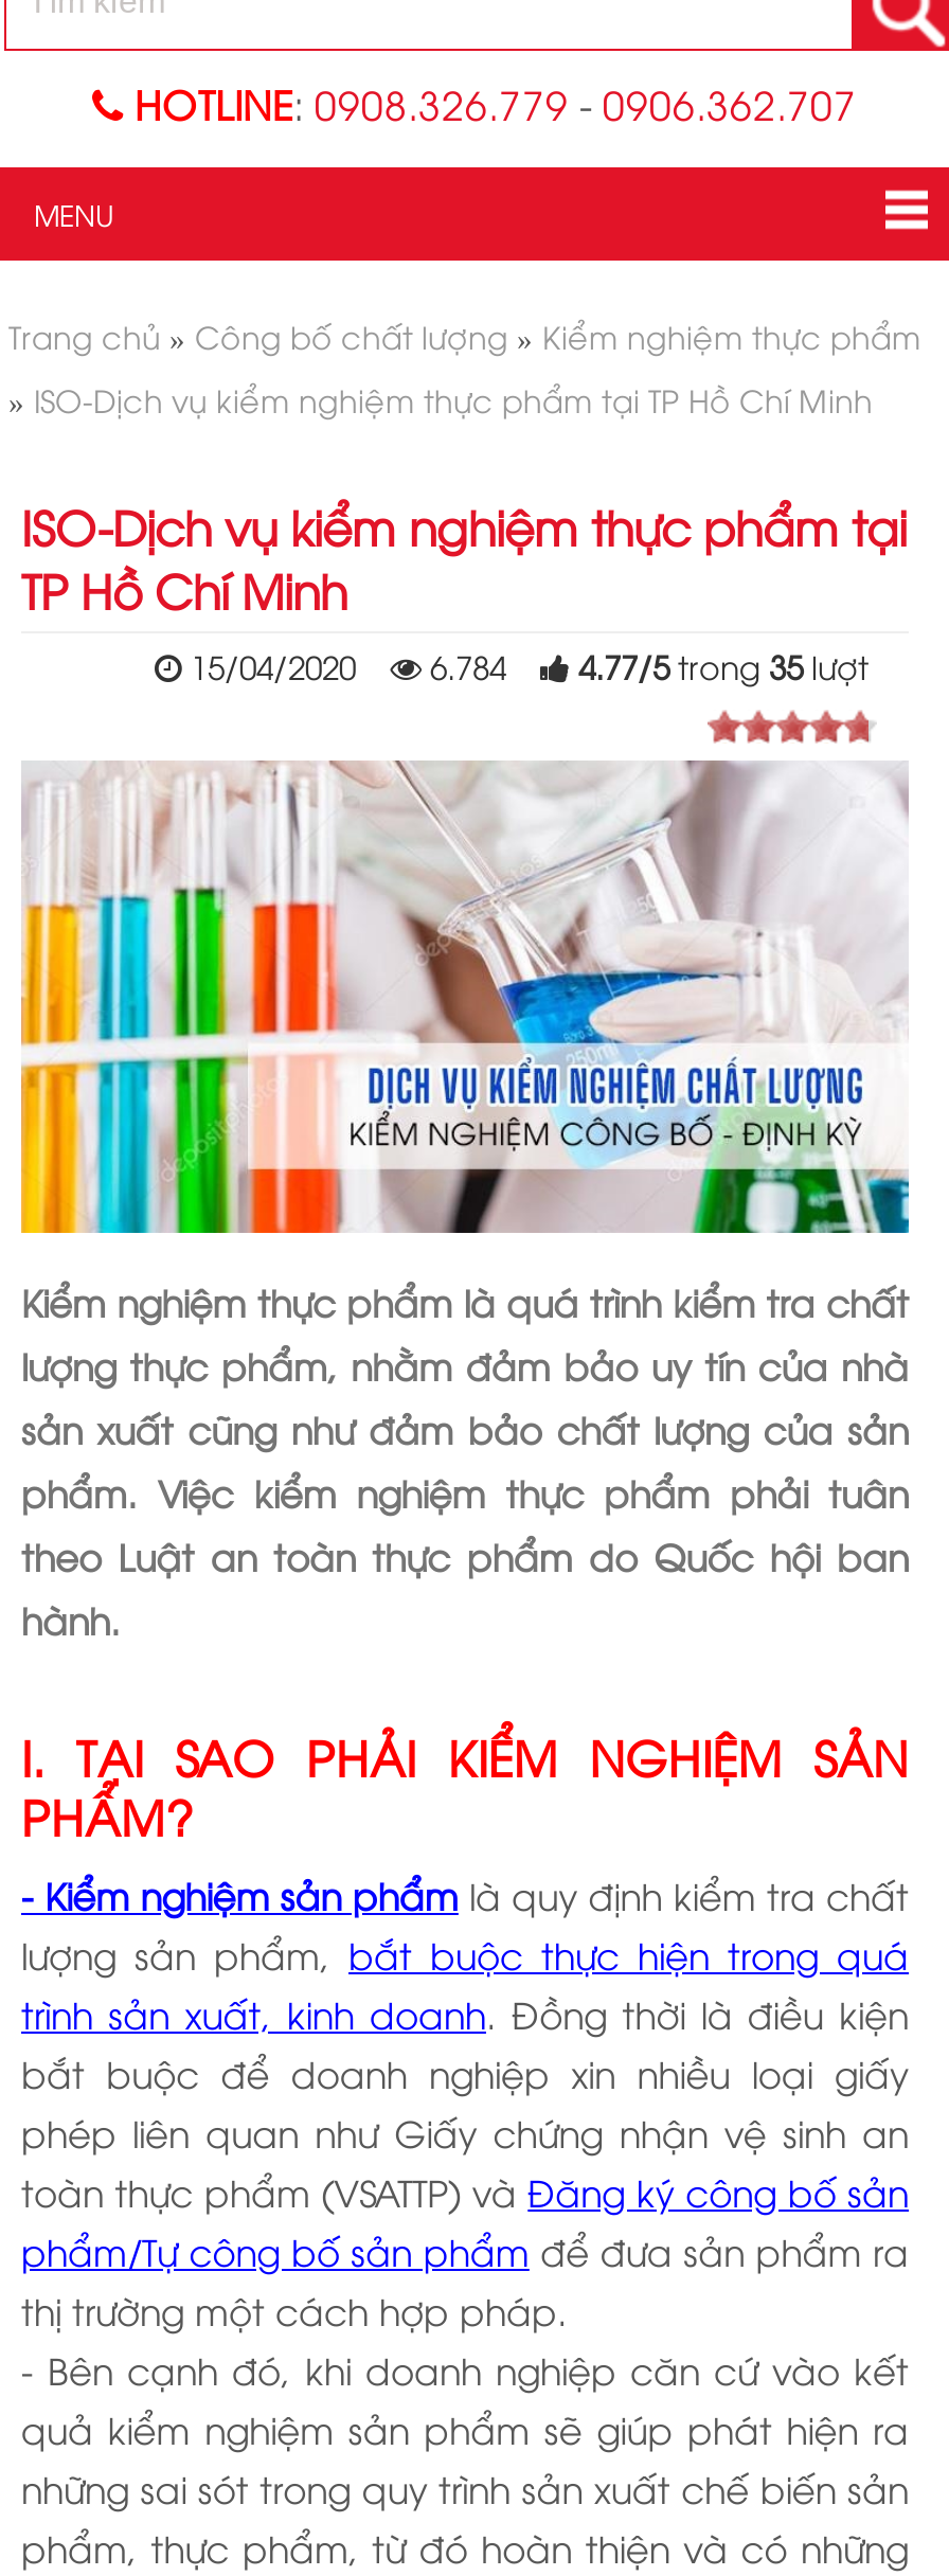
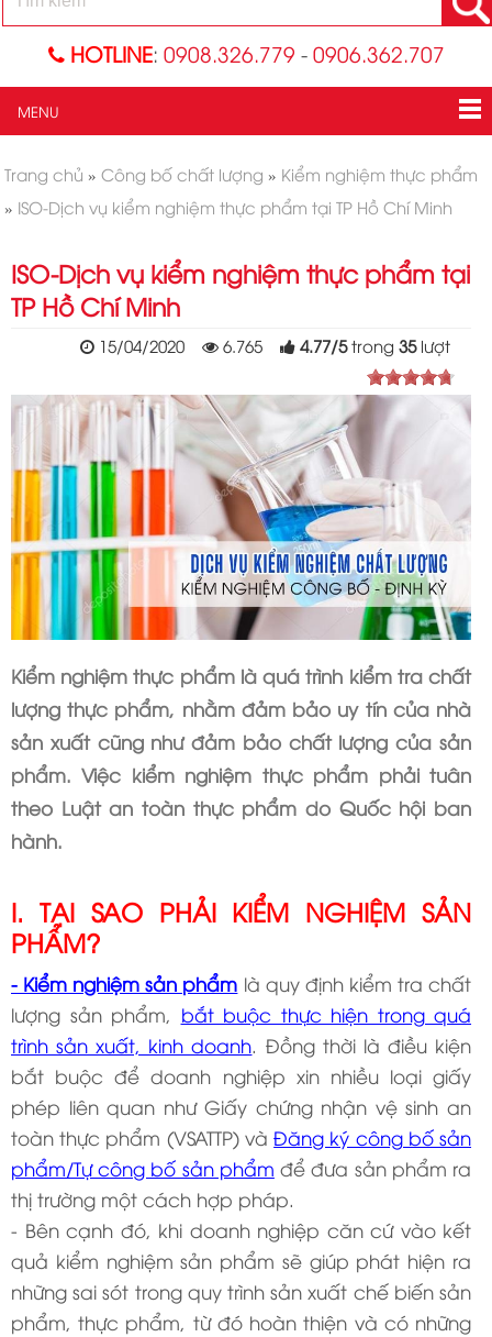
- 15/04/2020 6.784 4.77/5 trong 35 lượt
+ 15/04/2020 6.765 4.77/5 trong 35 lượt
